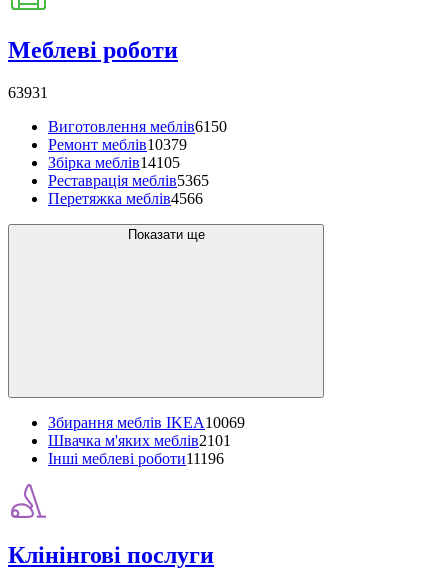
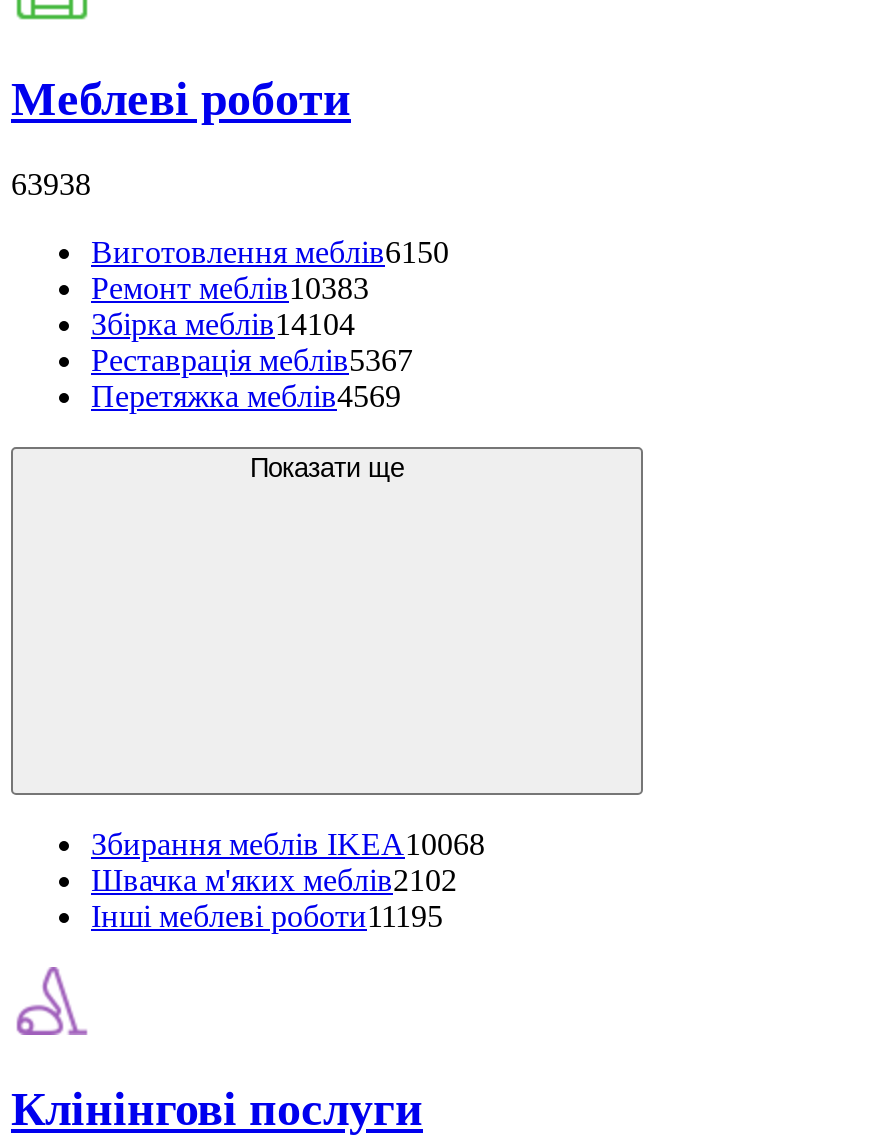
- 63931
+ 63938

- Ремонт меблів10379
+ Ремонт меблів10383

- Збірка меблів14105
+ Збірка меблів14104

- Реставрація меблів5365
+ Реставрація меблів5367

- Перетяжка меблів4566
+ Перетяжка меблів4569

- Збирання меблів IKEA 10069
+ Збирання меблів IKEA 10068

- Швачка м'яких меблів2101
+ Швачка м'яких меблів2102

- Інші меблеві роботи11196
+ Інші меблеві роботи11195
